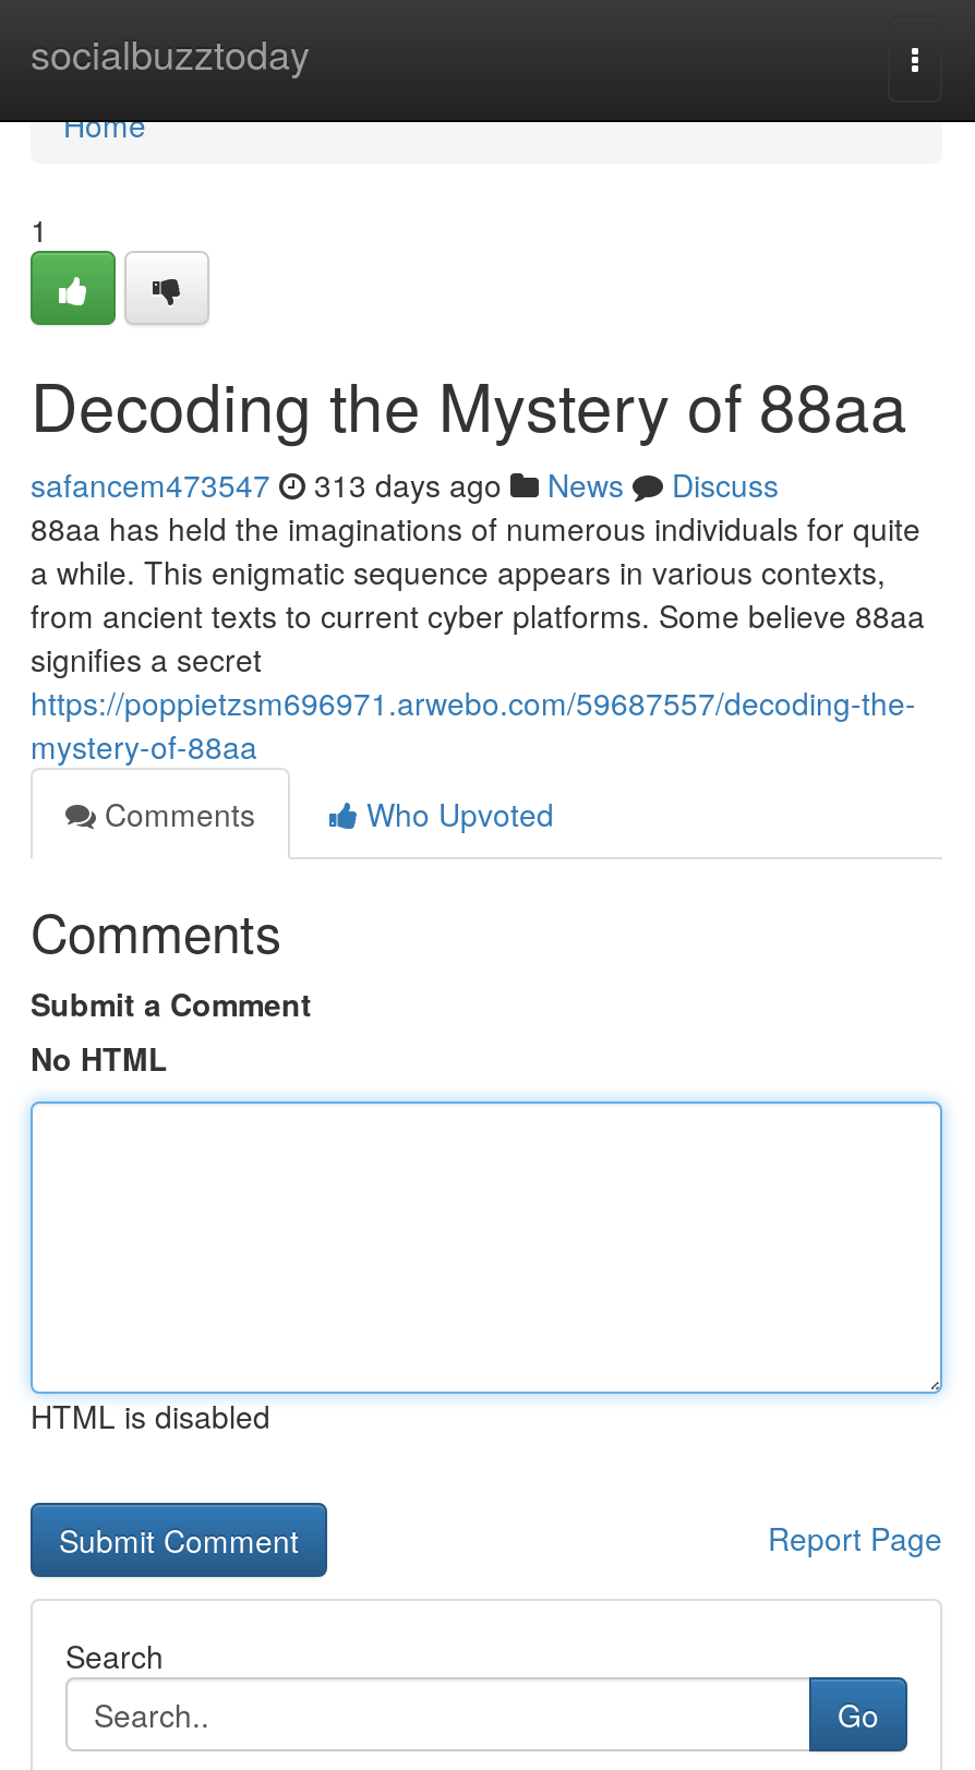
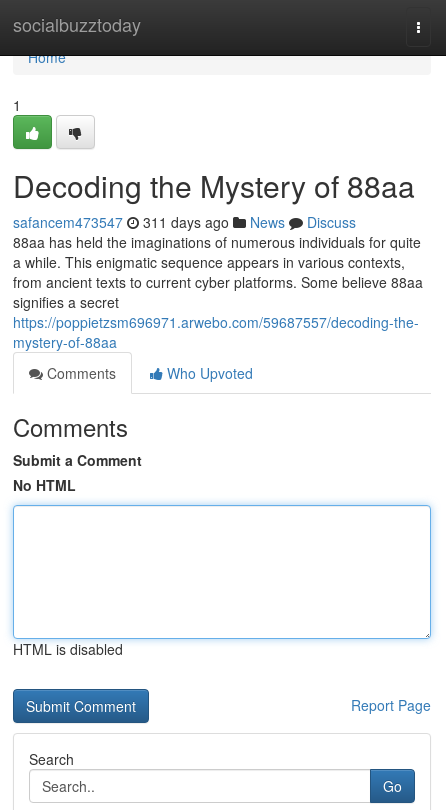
- safancem473547 313 days ago News Discuss
+ safancem473547 311 days ago News Discuss
